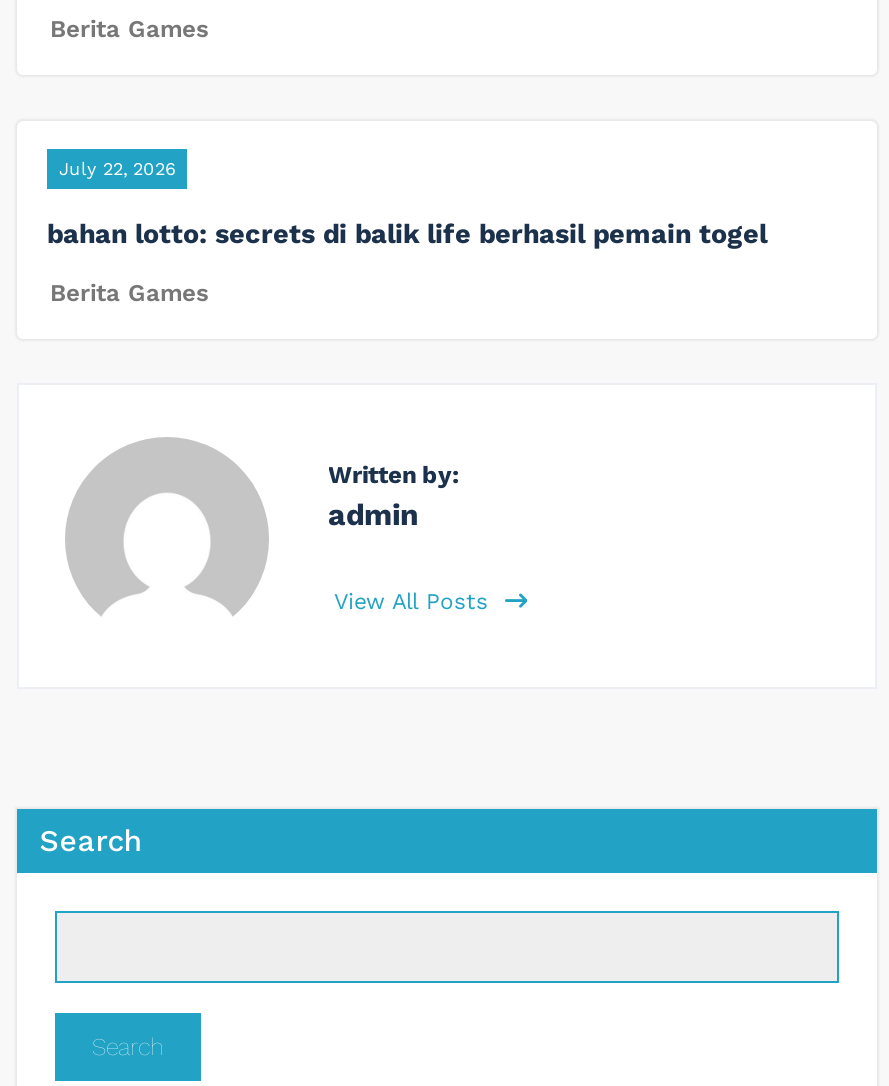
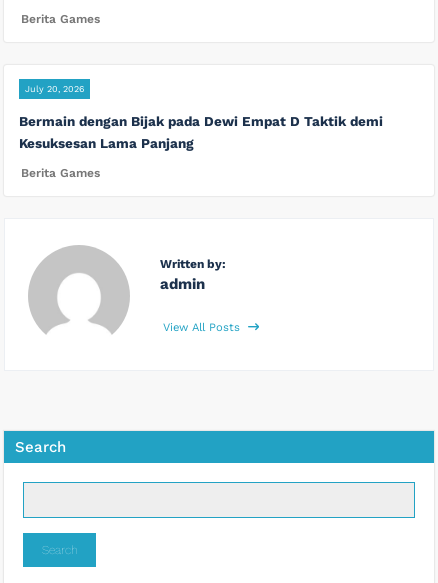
- July 22, 2026
+ July 20, 2026

- bahan lotto: secrets di balik life berhasil pemain togel
+ Bermain dengan Bijak pada Dewi Empat D Taktik demi
+ Kesuksesan Lama Panjang
